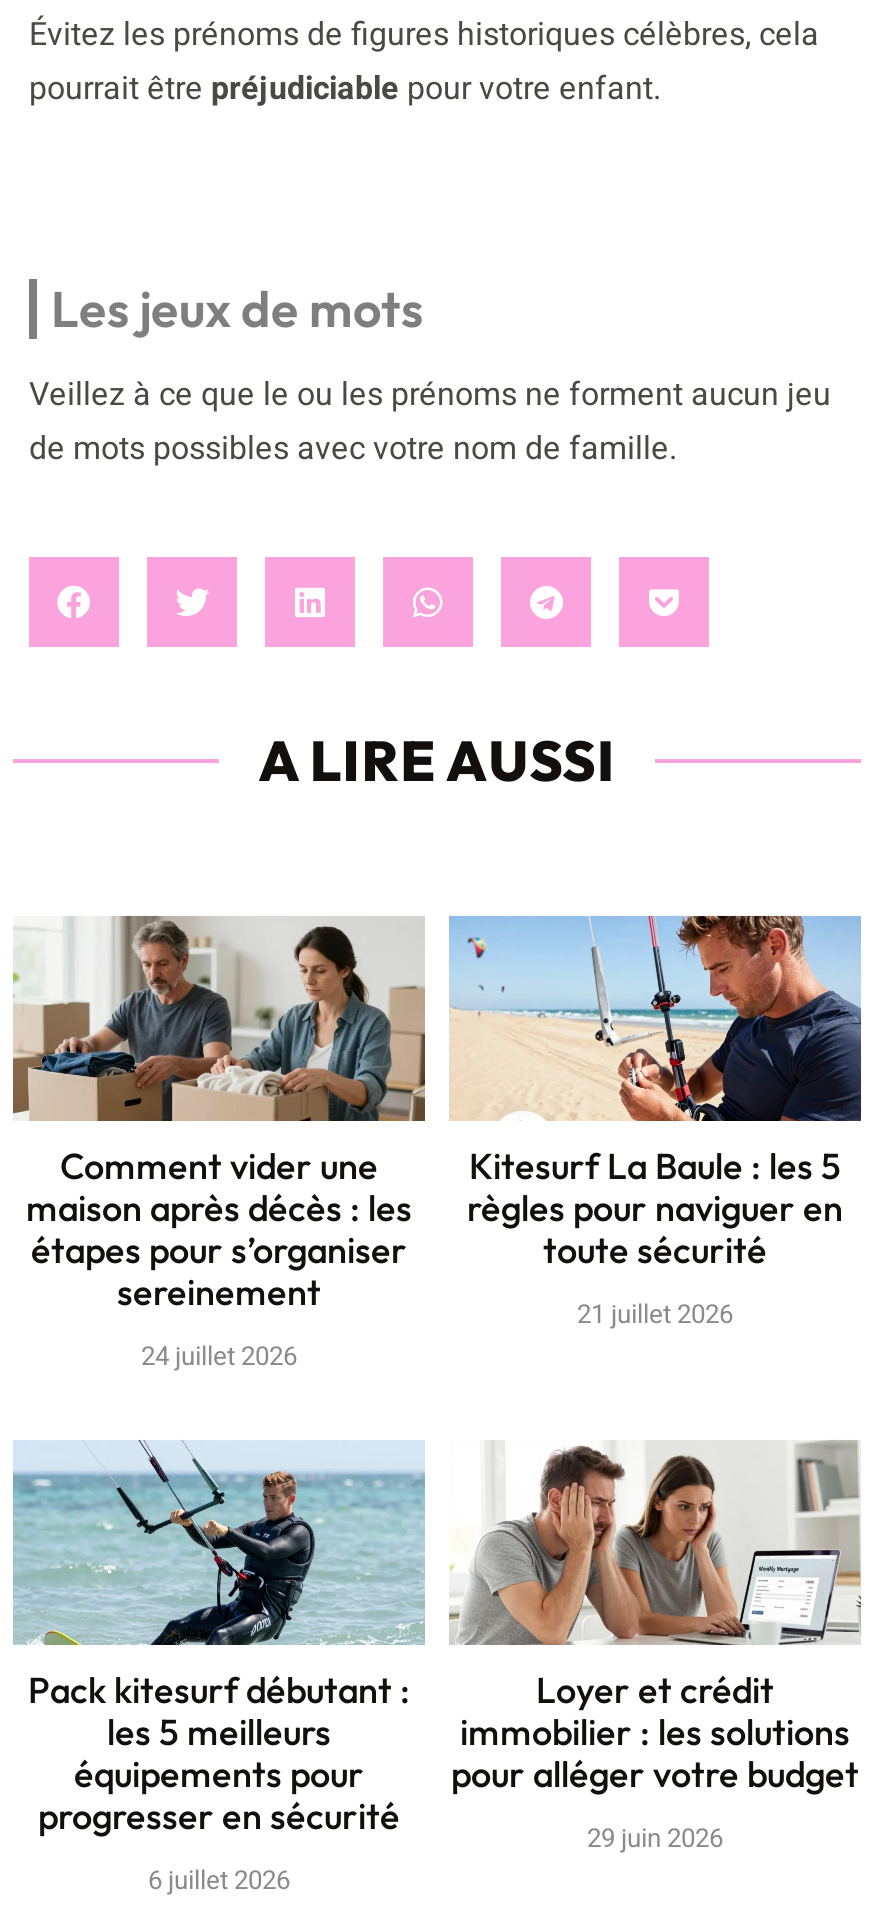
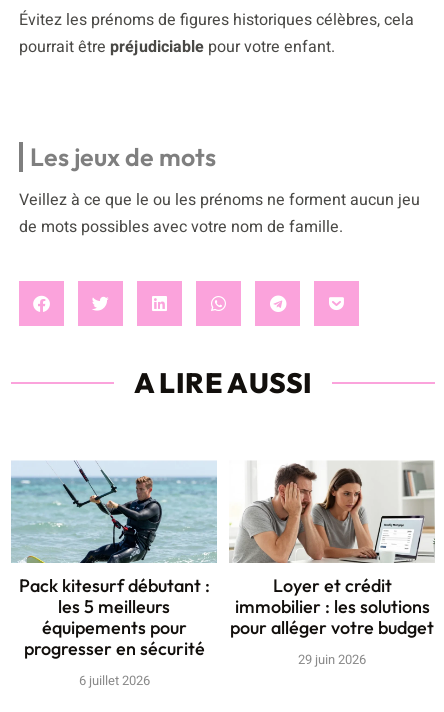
- [image]
- Comment vider une
- maison après décès : les
- étapes pour s’organiser
- sereinement
- 24 juillet 2026

- [image]
- Kitesurf La Baule : les 5
- règles pour naviguer en
- toute sécurité
- 21 juillet 2026
